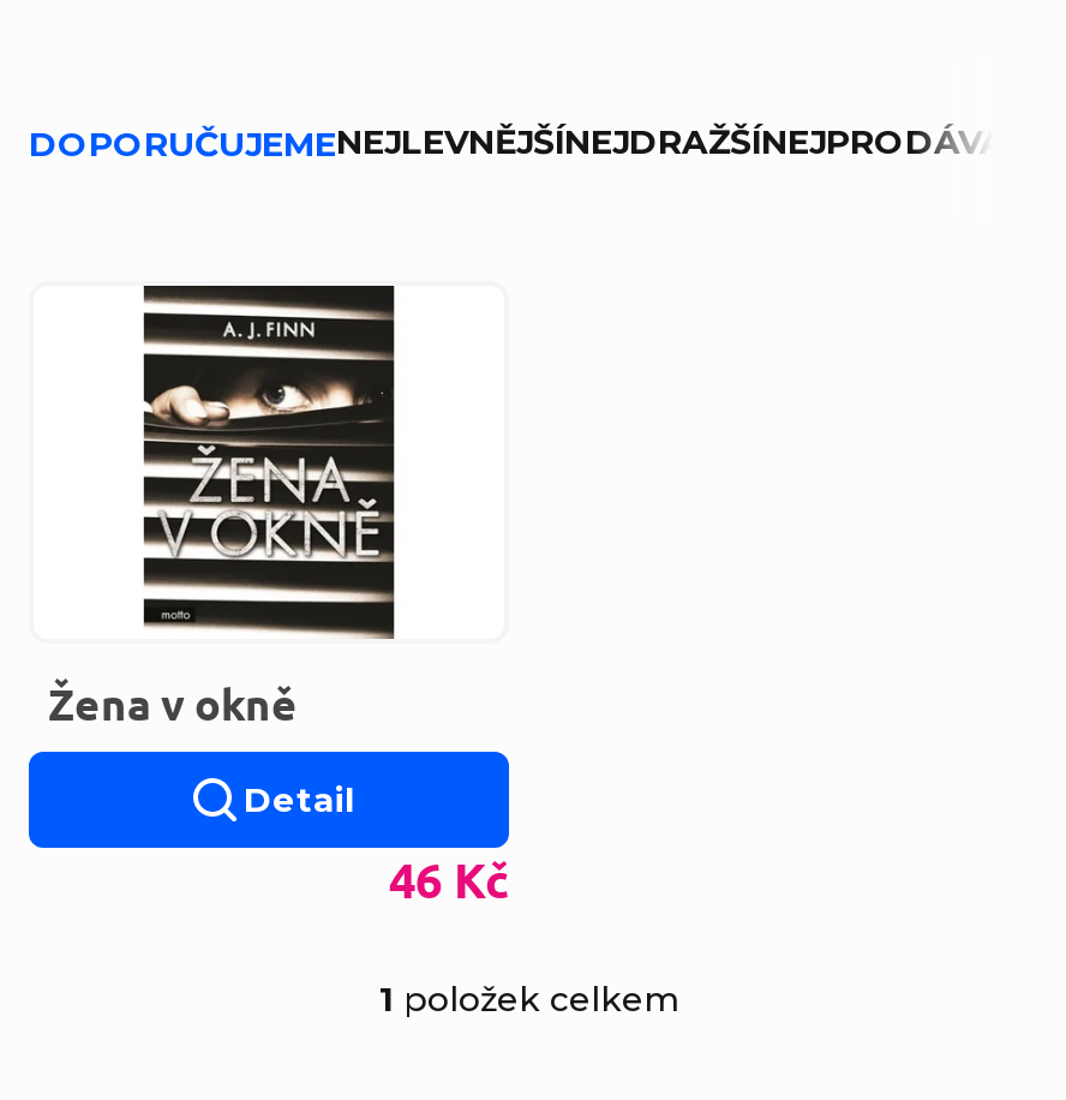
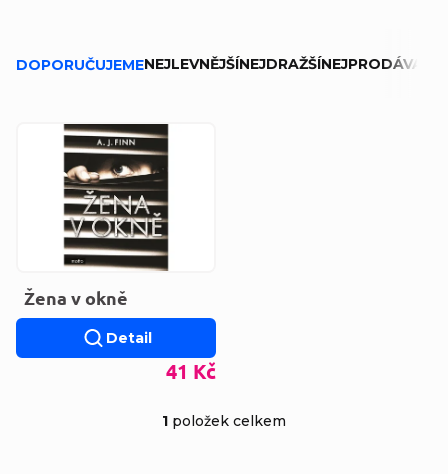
- 46 Kč
+ 41 Kč
